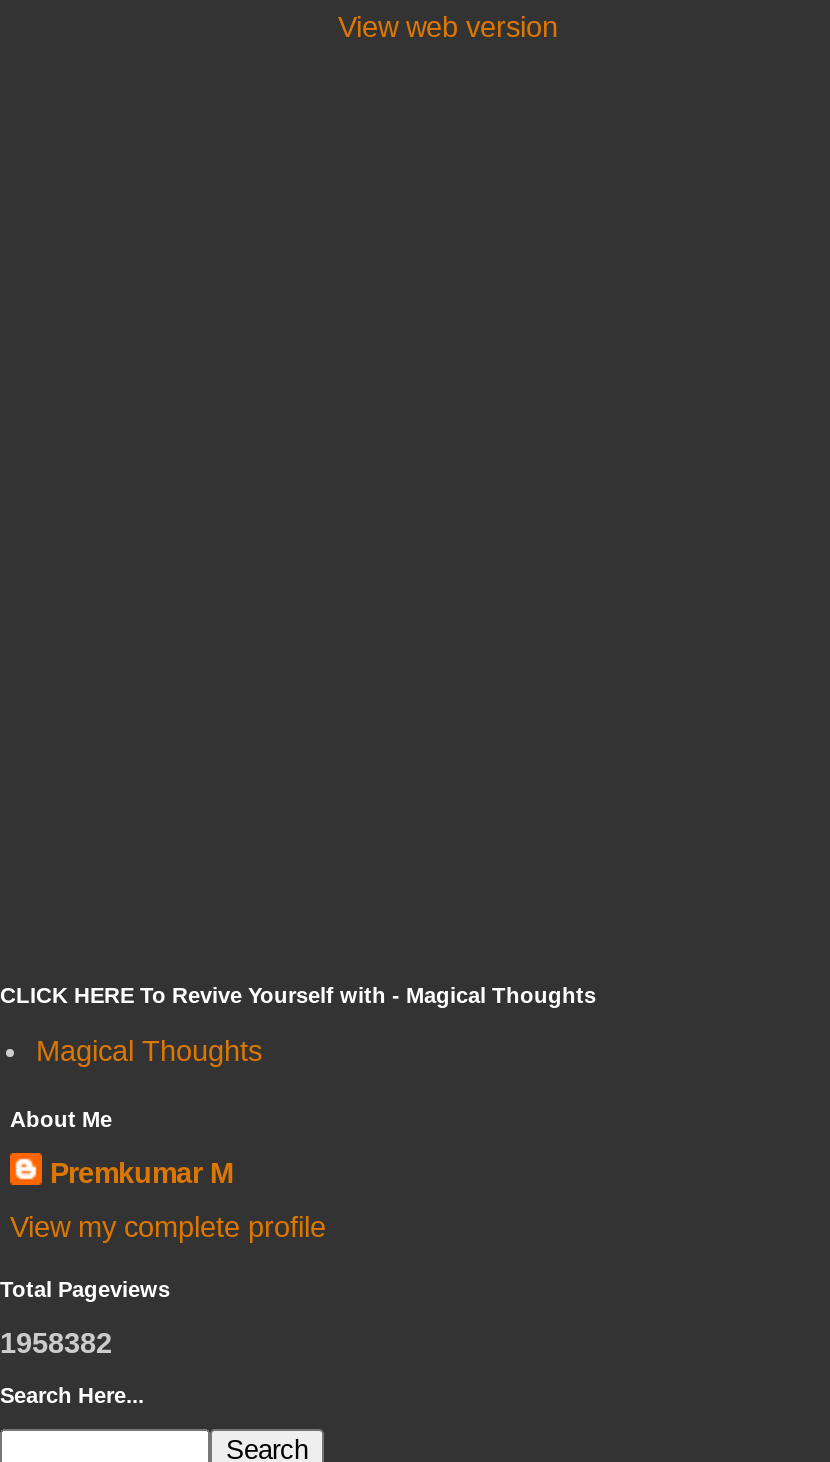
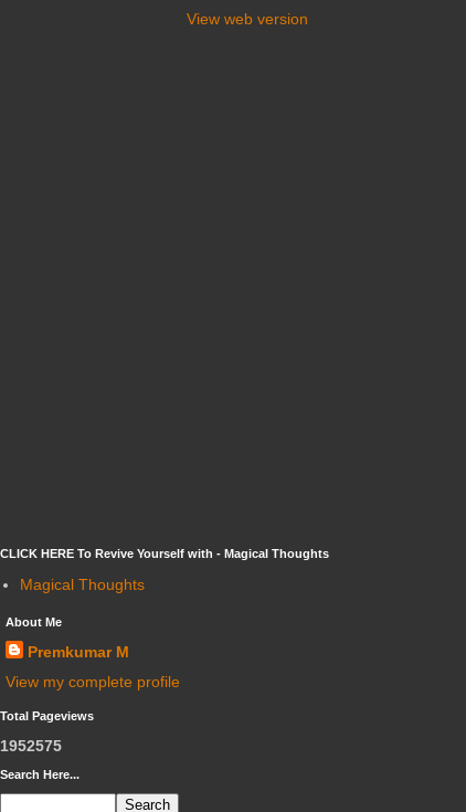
- 1958382
+ 1952575
